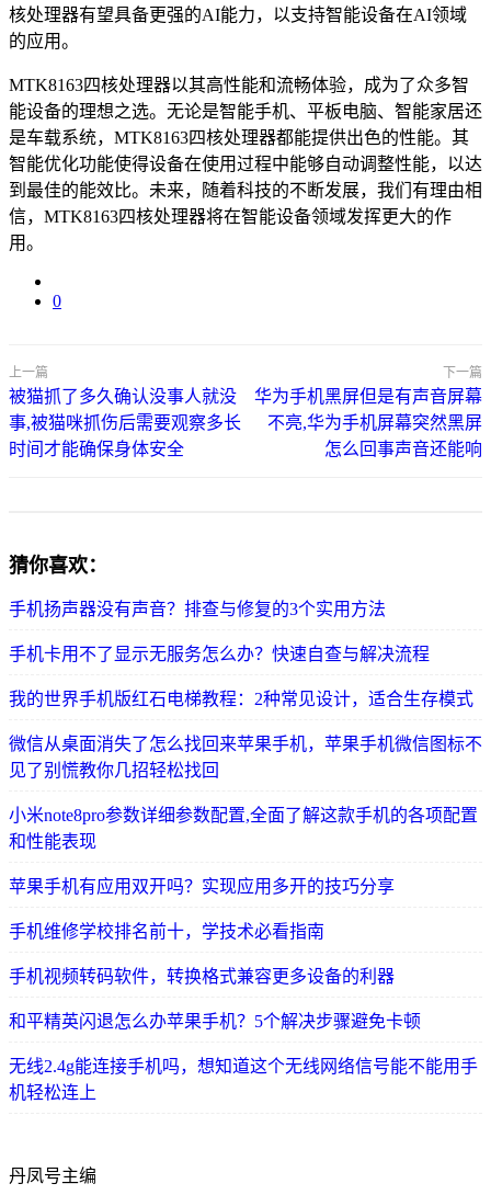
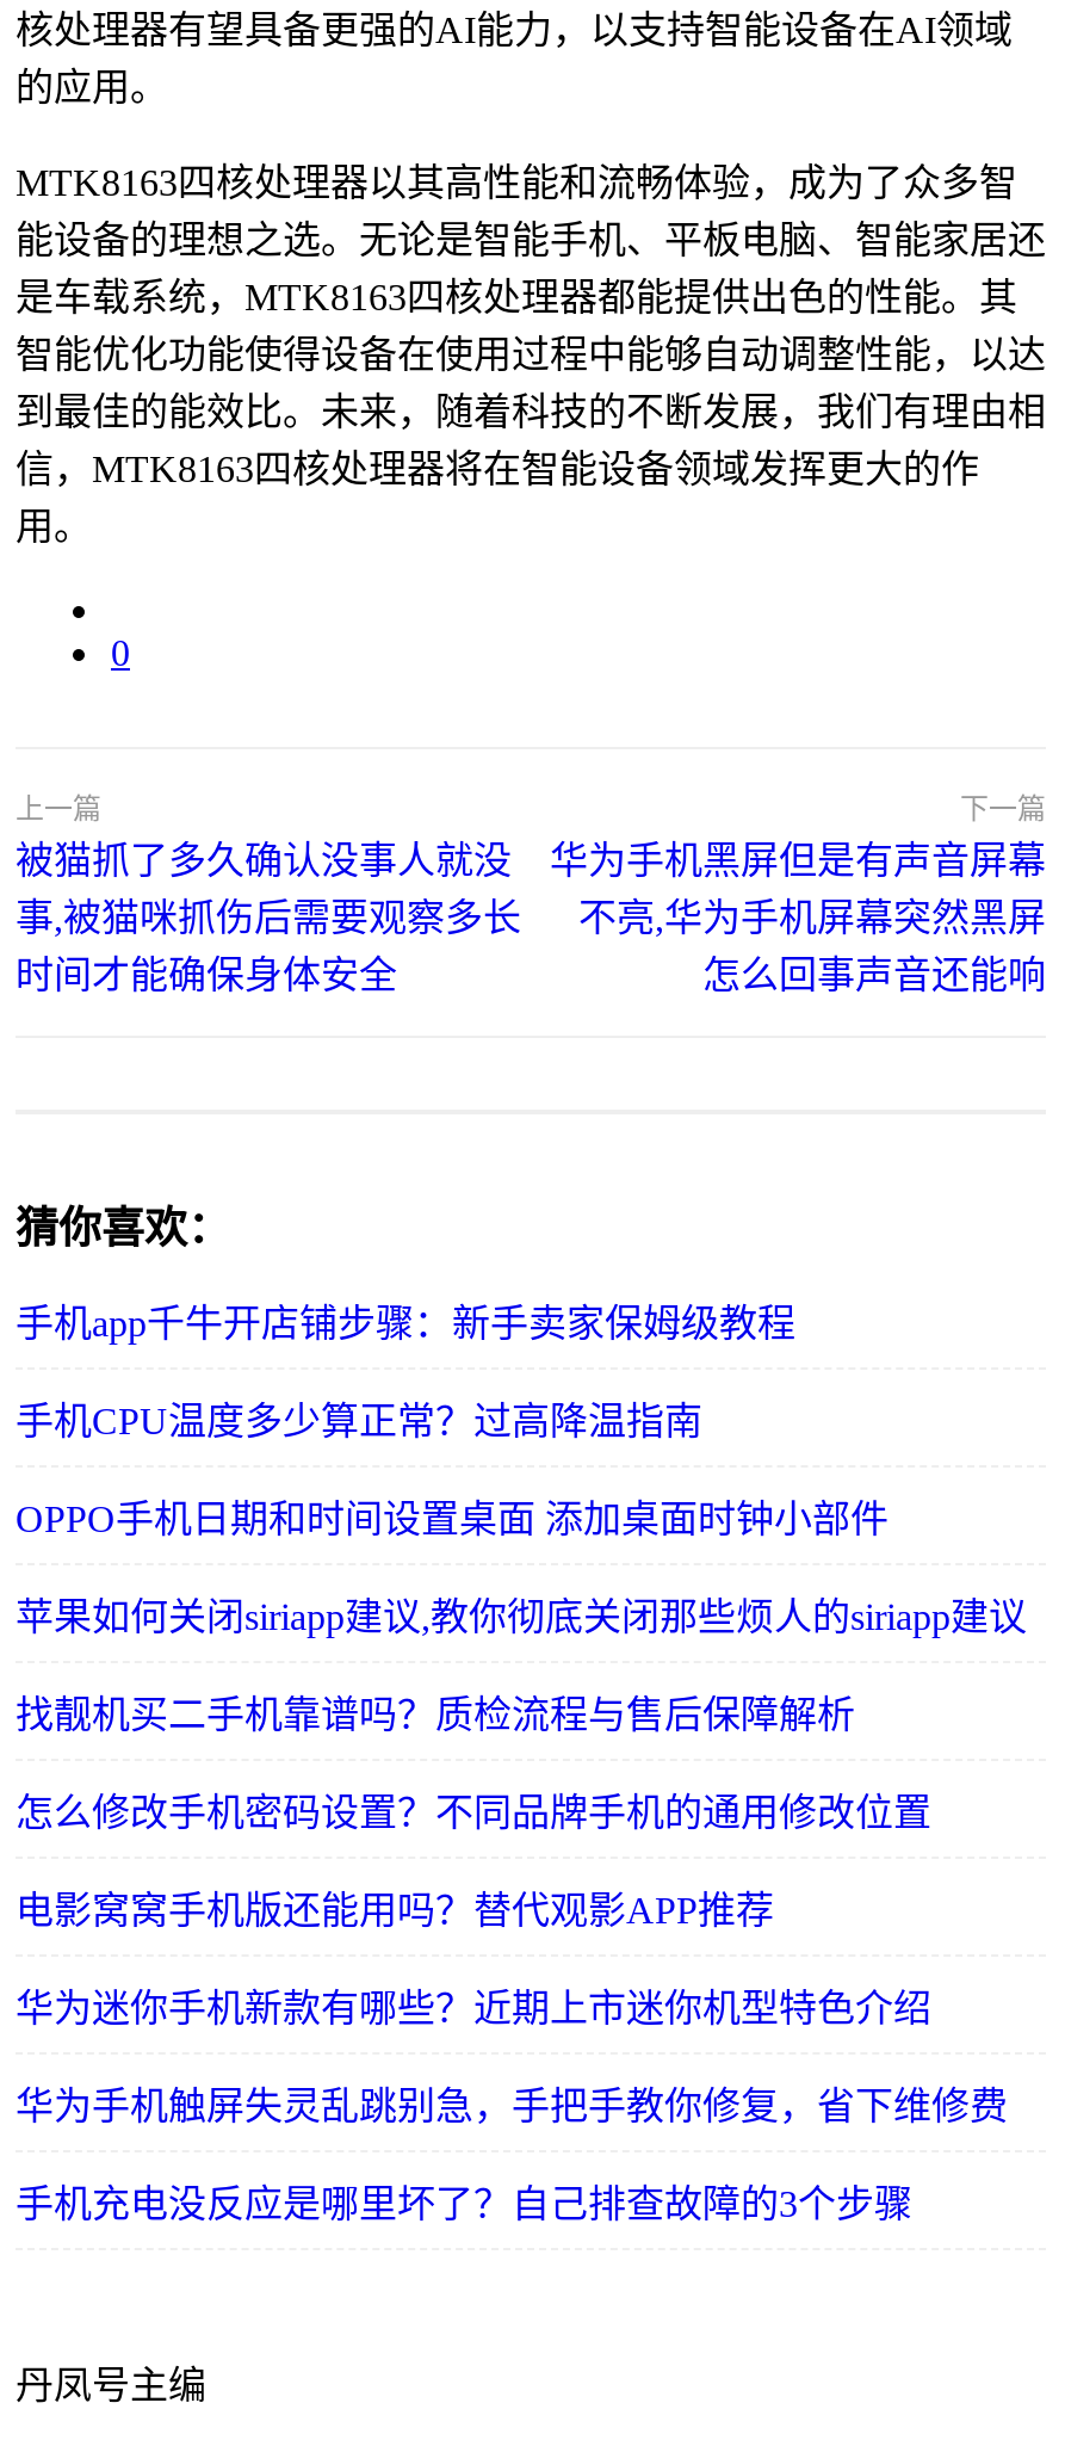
- 手机扬声器没有声音？排查与修复的3个实用方法
+ 手机app千牛开店铺步骤：新手卖家保姆级教程

- 手机卡用不了显示无服务怎么办？快速自查与解决流程
+ 手机CPU温度多少算正常？过高降温指南

- 我的世界手机版红石电梯教程：2种常见设计，适合生存模式
+ OPPO手机日期和时间设置桌面 添加桌面时钟小部件

- 微信从桌面消失了怎么找回来苹果手机，苹果手机微信图标不
- 见了别慌教你几招轻松找回
+ 苹果如何关闭siriapp建议,教你彻底关闭那些烦人的siriapp建议

- 小米note8pro参数详细参数配置,全面了解这款手机的各项配置
- 和性能表现
+ 找靓机买二手机靠谱吗？质检流程与售后保障解析

- 苹果手机有应用双开吗？实现应用多开的技巧分享
+ 怎么修改手机密码设置？不同品牌手机的通用修改位置

- 手机维修学校排名前十，学技术必看指南
+ 电影窝窝手机版还能用吗？替代观影APP推荐

- 手机视频转码软件，转换格式兼容更多设备的利器
+ 华为迷你手机新款有哪些？近期上市迷你机型特色介绍

- 和平精英闪退怎么办苹果手机？5个解决步骤避免卡顿
+ 华为手机触屏失灵乱跳别急，手把手教你修复，省下维修费

- 无线2.4g能连接手机吗，想知道这个无线网络信号能不能用手
- 机轻松连上
+ 手机充电没反应是哪里坏了？自己排查故障的3个步骤
